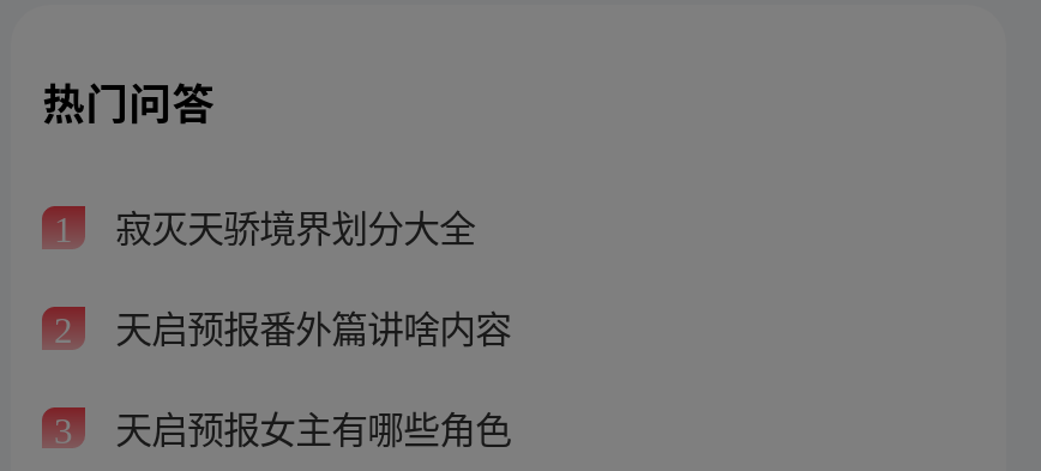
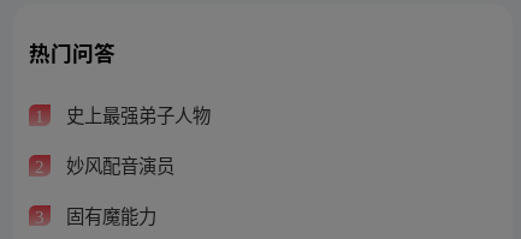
- 寂灭天骄境界划分大全
+ 史上最强弟子人物

- 天启预报番外篇讲啥内容
+ 妙风配音演员

- 天启预报女主有哪些角色
+ 固有魔能力
